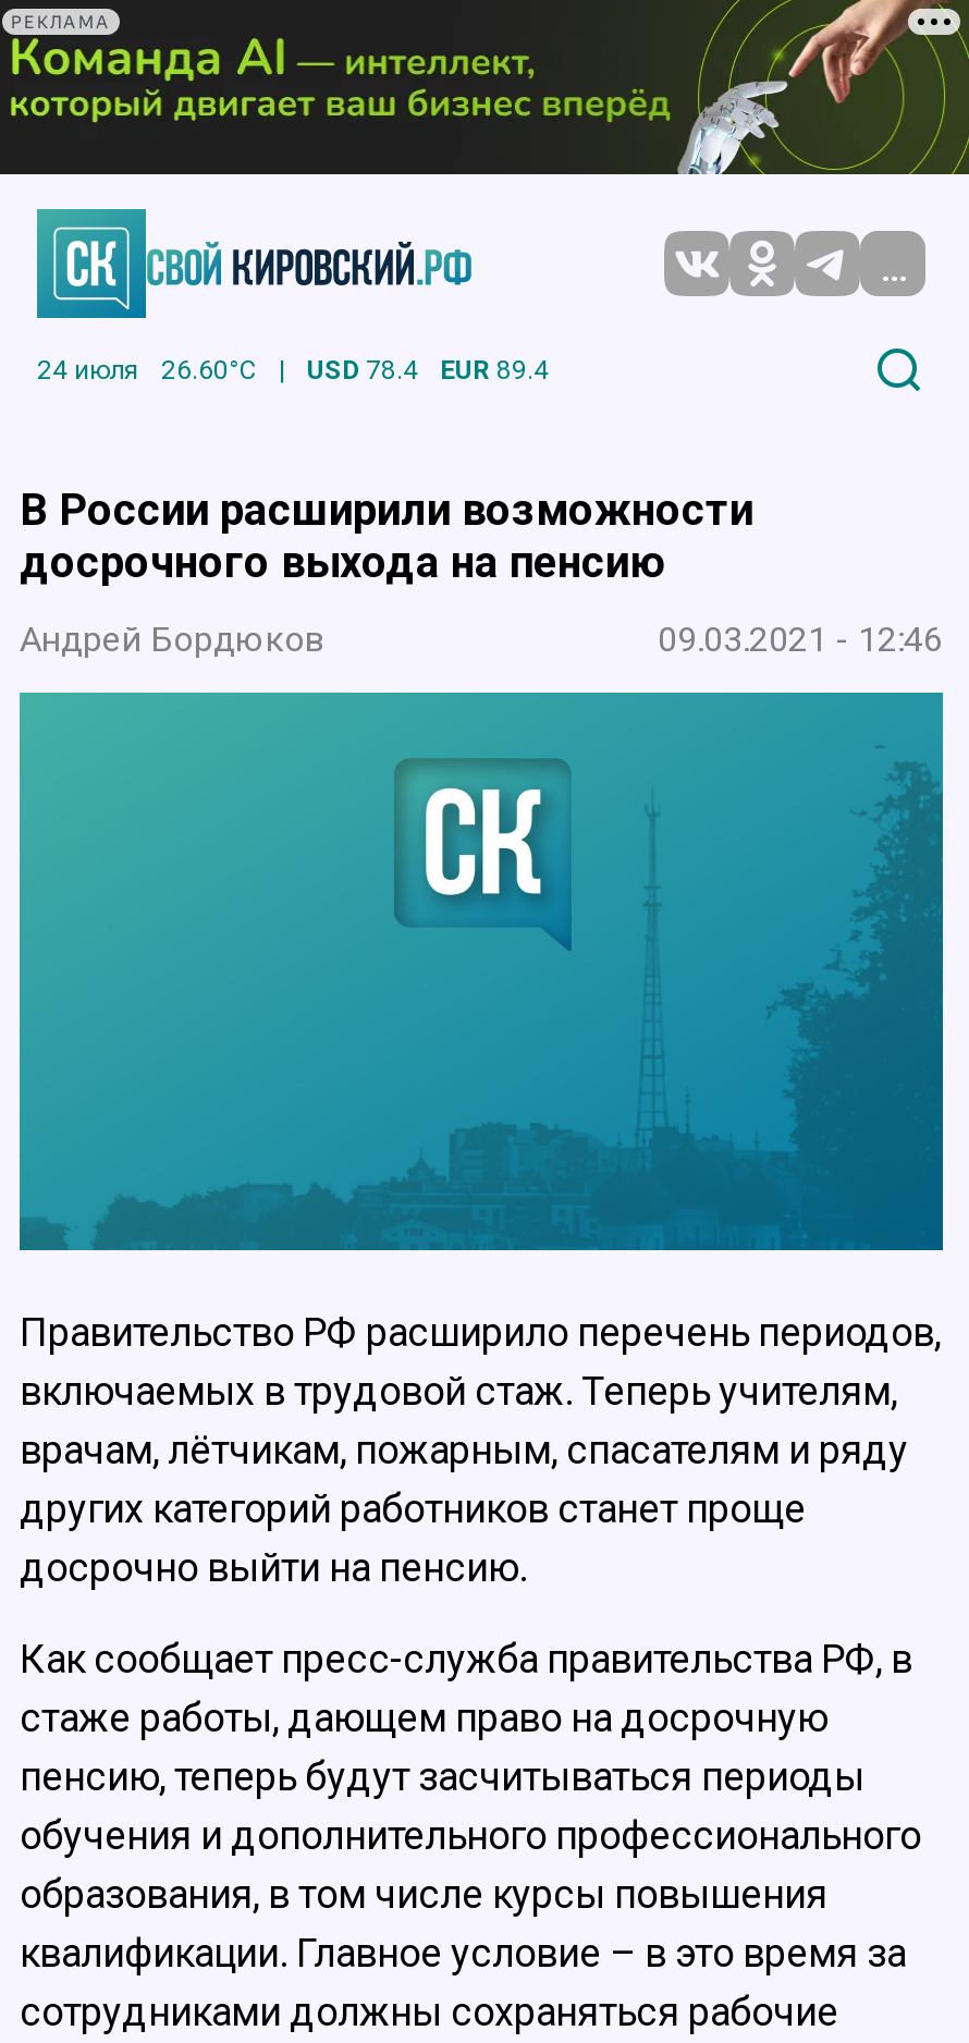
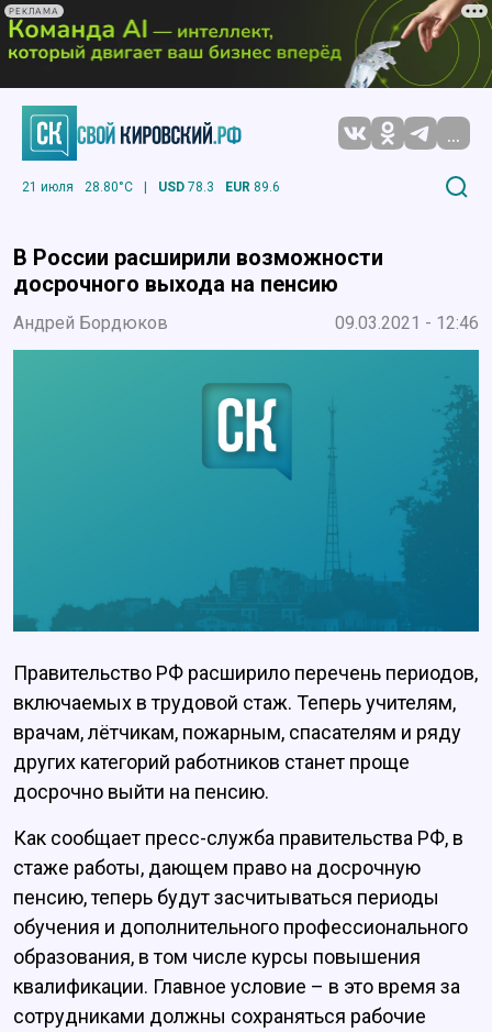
- 24 июля
- 26.60°C
+ 21 июля
+ 28.80°C

- USD 78.4
+ USD 78.3

- EUR 89.4
+ EUR 89.6
